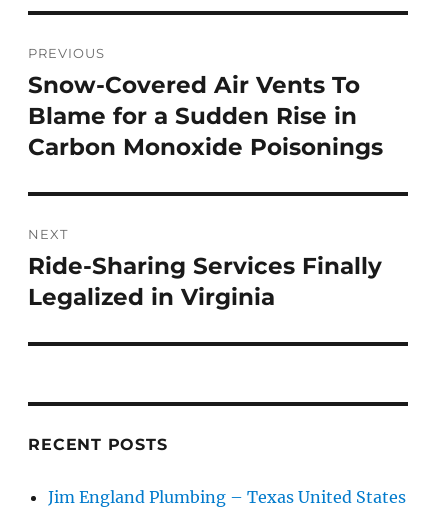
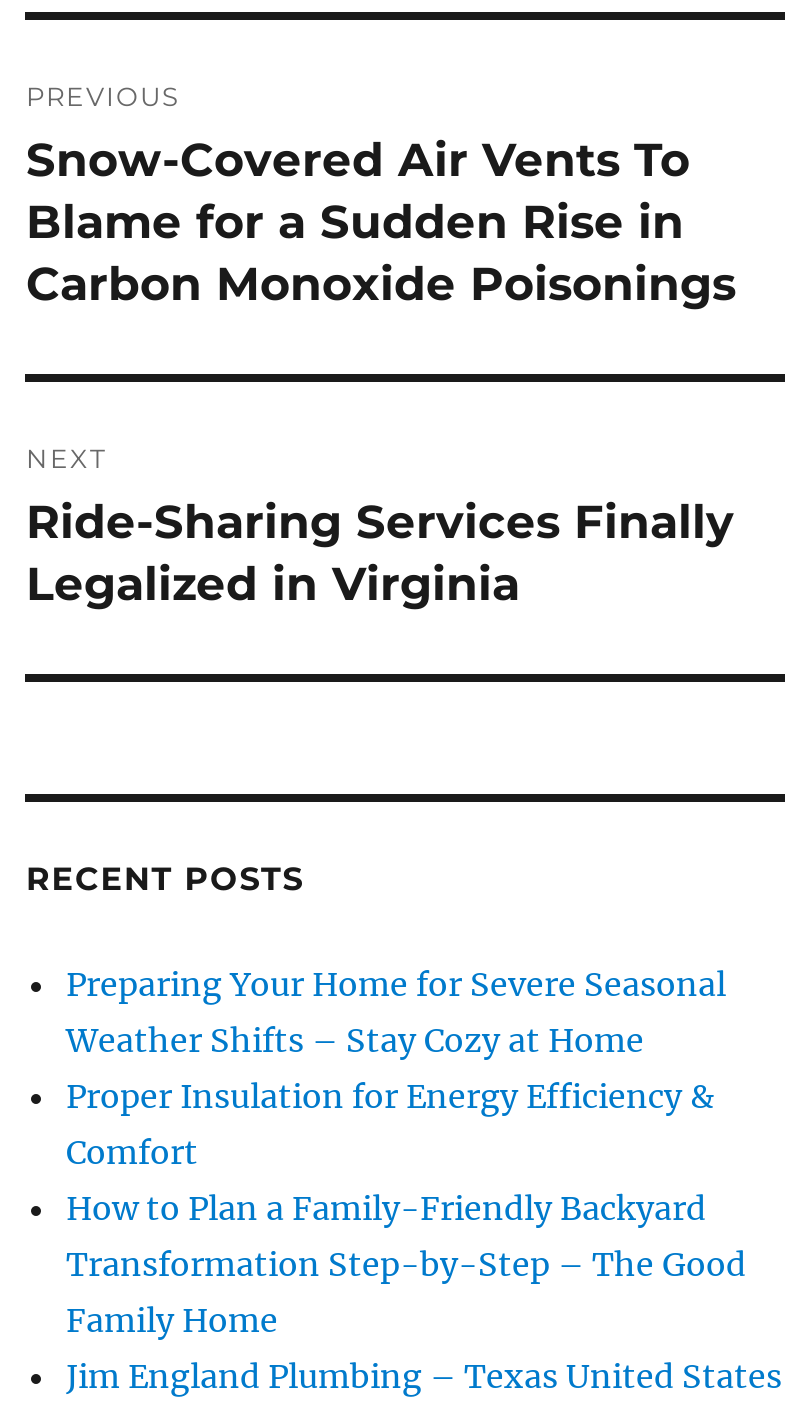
+ Preparing Your Home for Severe Seasonal
+ Weather Shifts – Stay Cozy at Home
+ Proper Insulation for Energy Efficiency &
+ Comfort
+ How to Plan a Family-Friendly Backyard
+ Transformation Step-by-Step – The Good
+ Family Home
